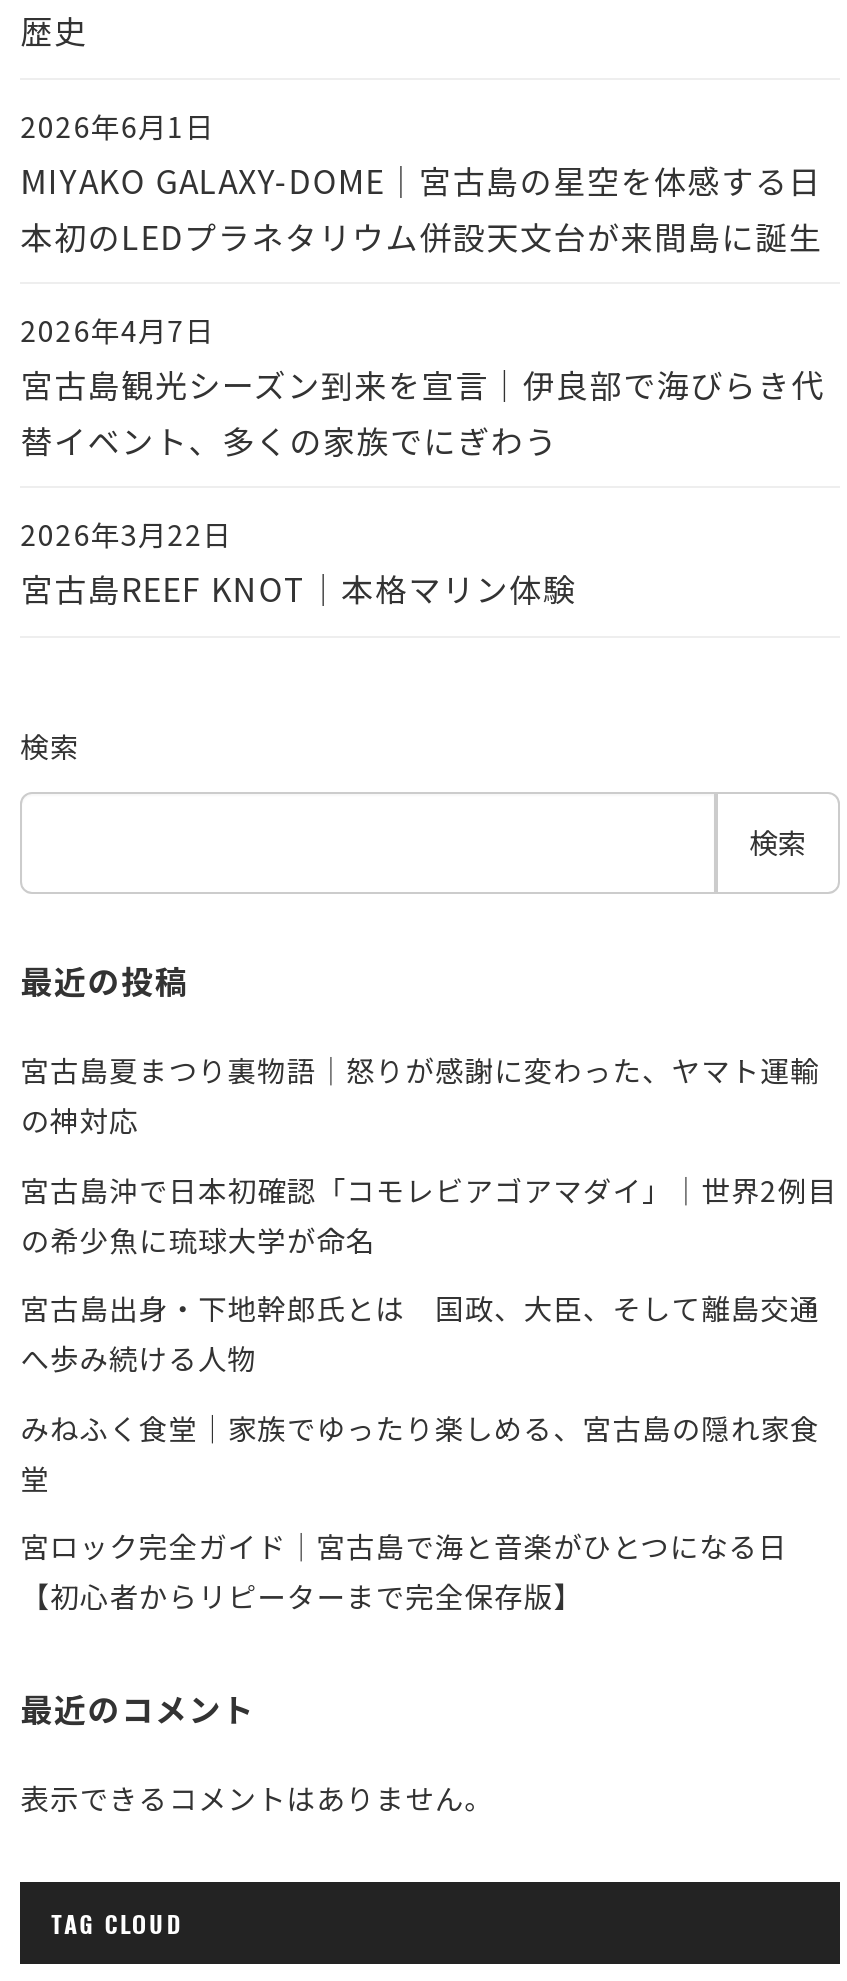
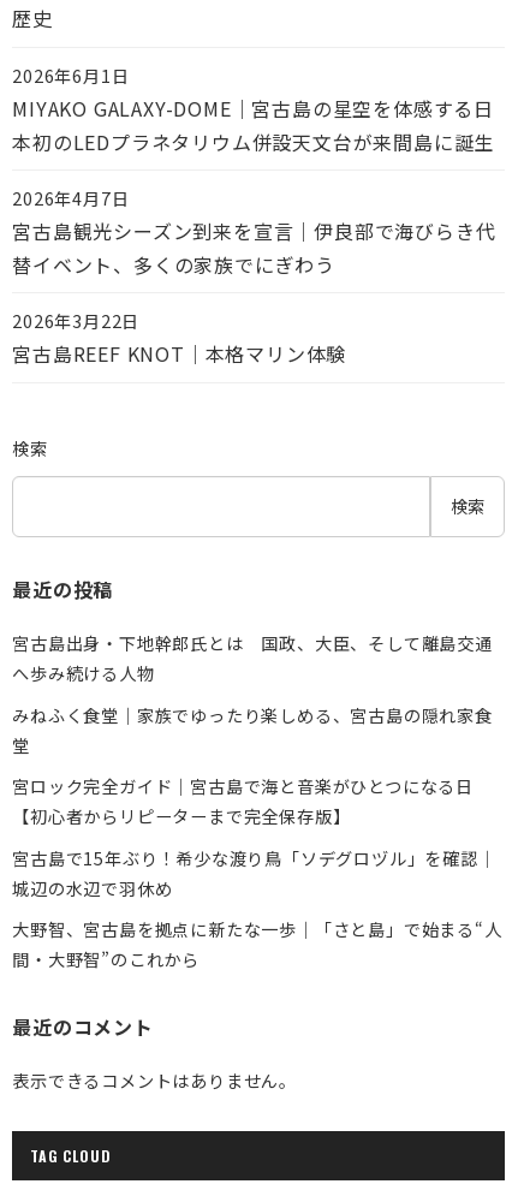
- 宮古島夏まつり裏物語｜怒りが感謝に変わった、ヤマト運輸
- の神対応
- 宮古島沖で日本初確認「コモレビアゴアマダイ」｜世界2例目
- の希少魚に琉球大学が命名

moved up: 宮古島出身・下地幹郎氏とは 国政、大臣、そして離島交通 | へ歩み続ける人物 | みねふく食堂｜家族でゆったり楽しめる、宮古島の隠れ家食 | 堂 | 宮ロック完全ガイド｜宮古島で海と音楽がひとつになる日 | 【初心者からリピーターまで完全保存版】

+ 宮古島で15年ぶり！希少な渡り鳥「ソデグロヅル」を確認｜
+ 城辺の水辺で羽休め
+ 大野智、宮古島を拠点に新たな一歩｜「さと島」で始まる“人
+ 間・大野智”のこれから
